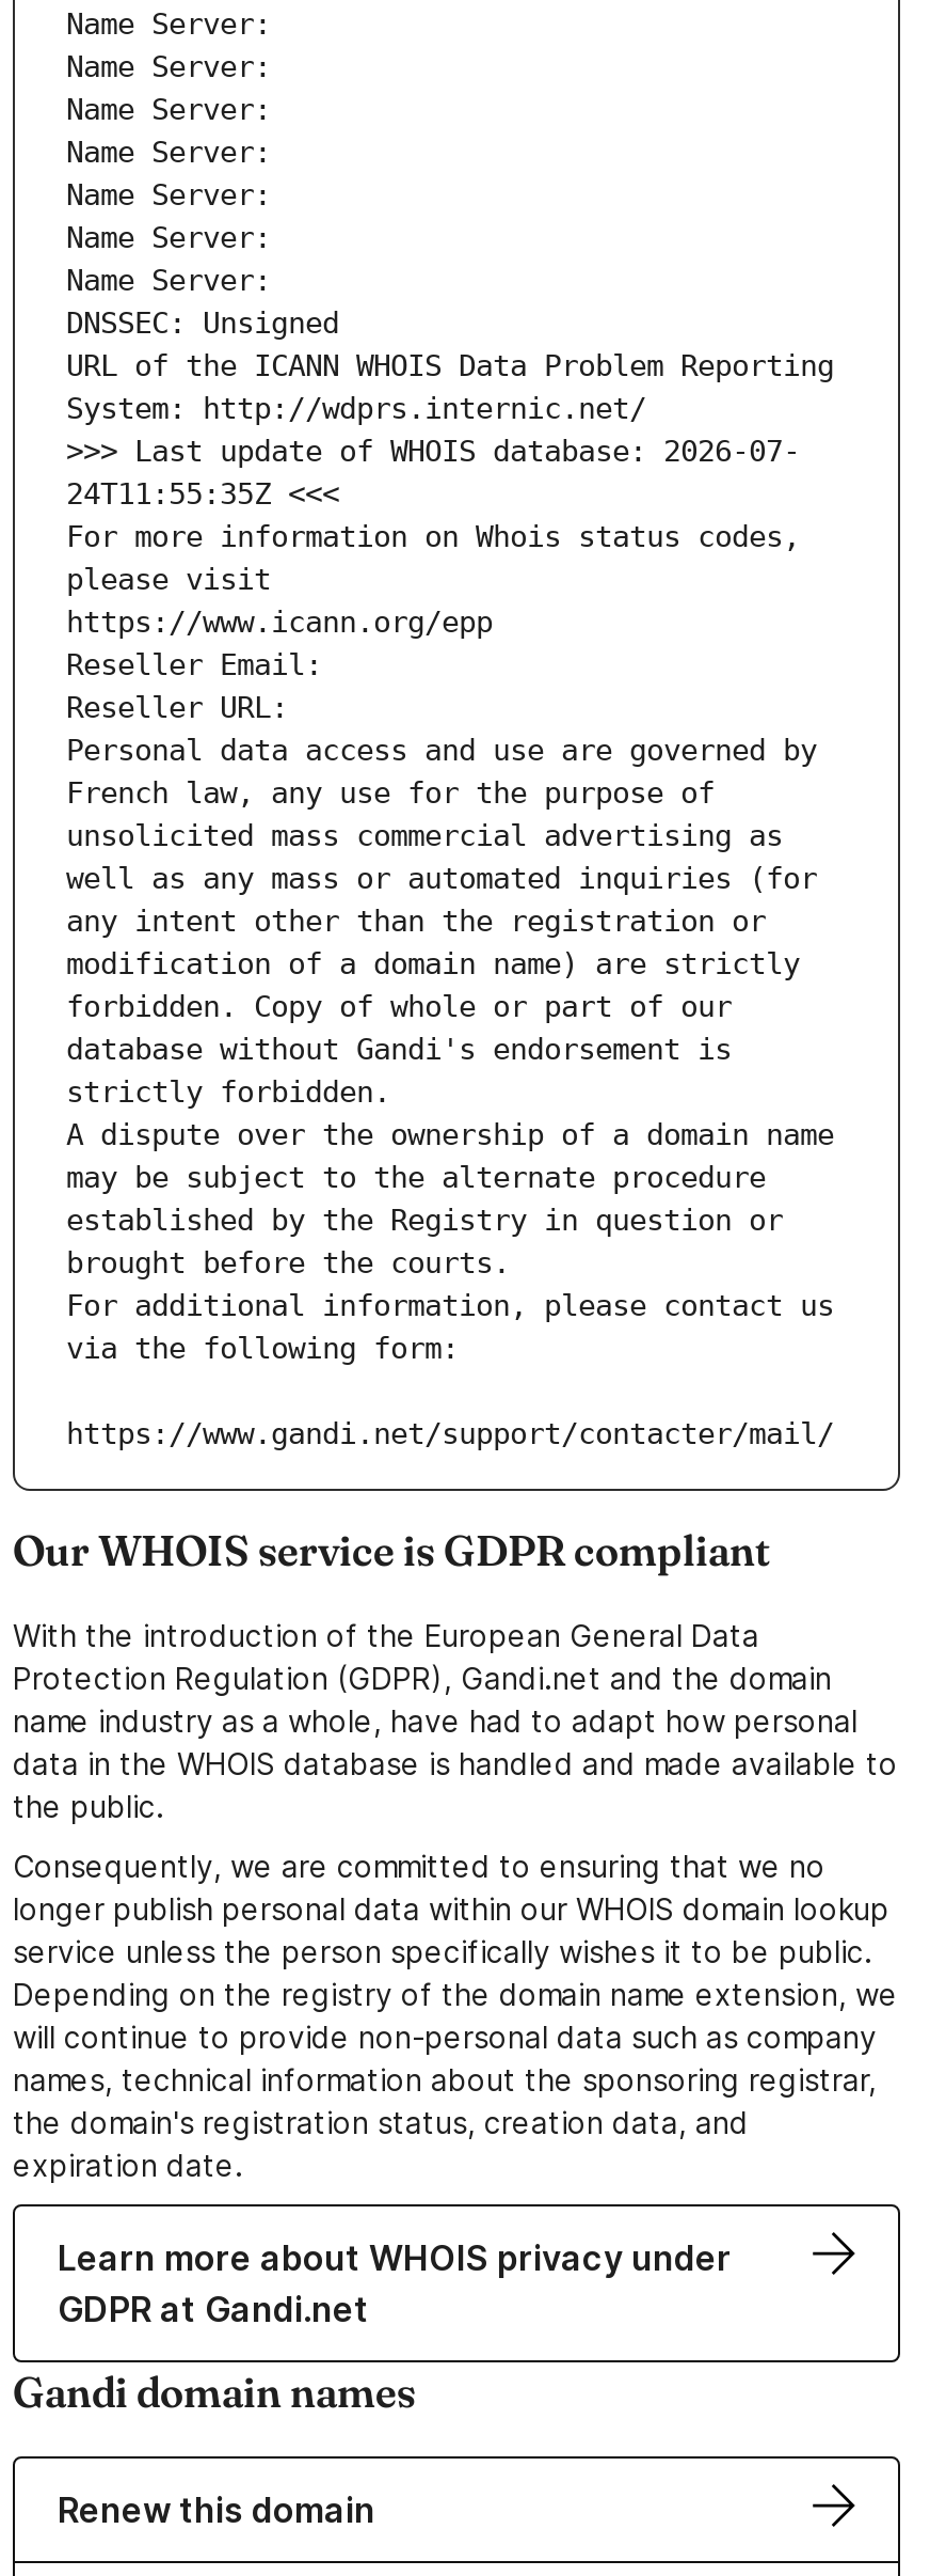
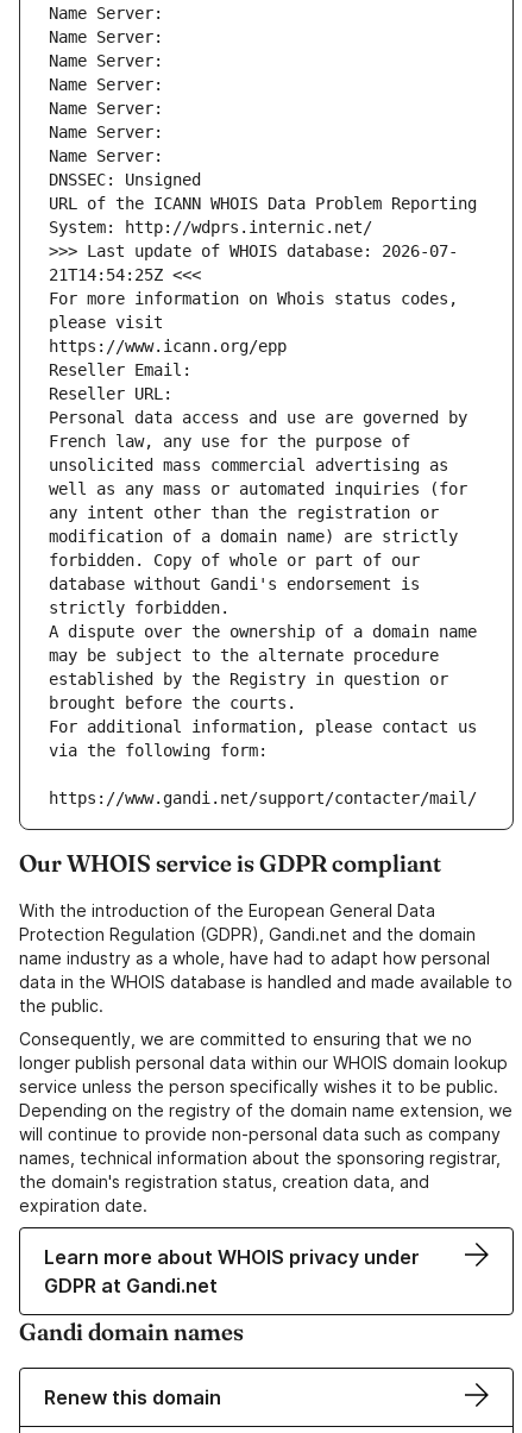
- 24T11:55:35Z <<<
+ 21T14:54:25Z <<<
